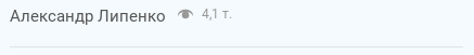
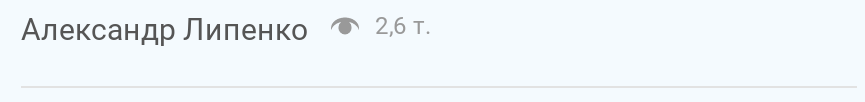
- 4,1 т.
+ 2,6 т.
